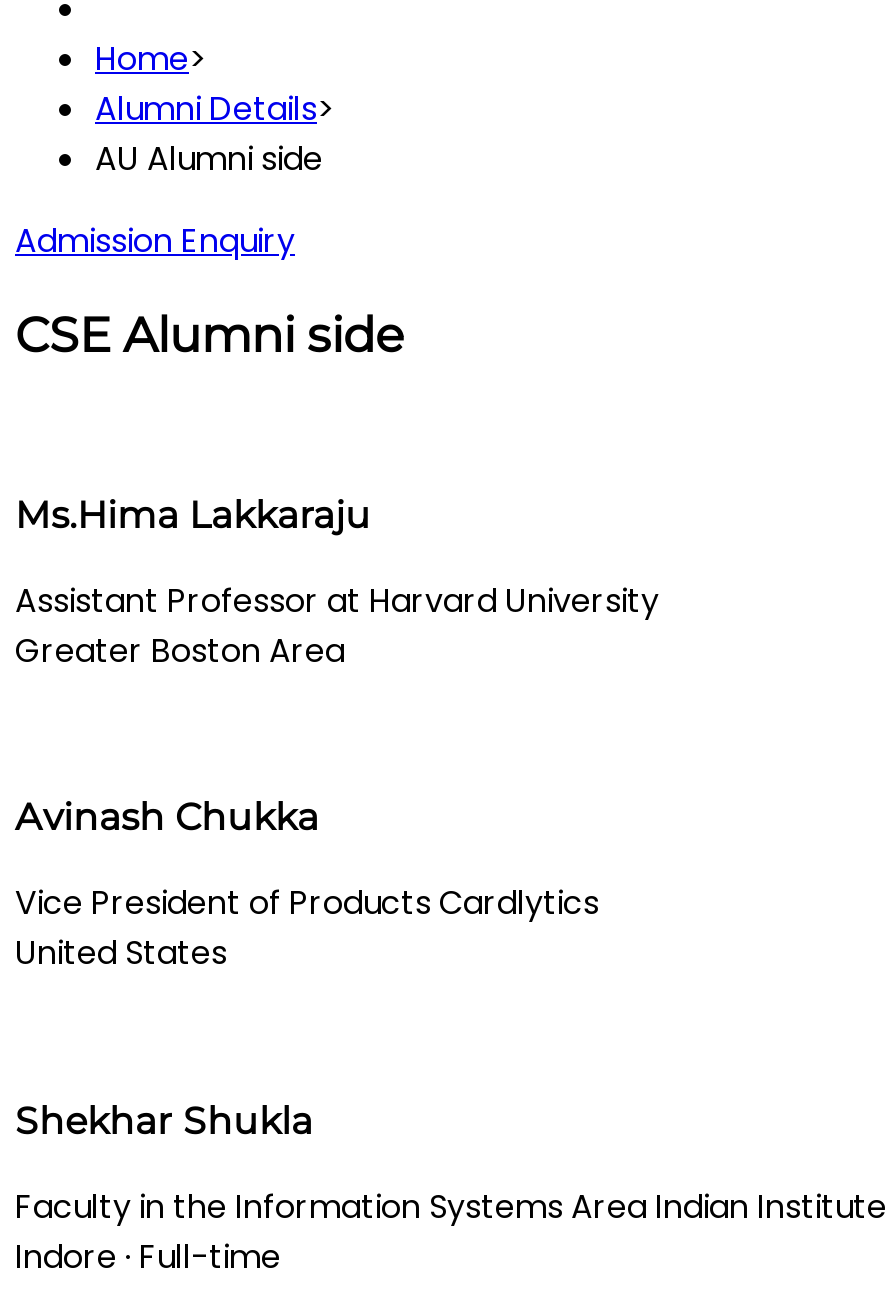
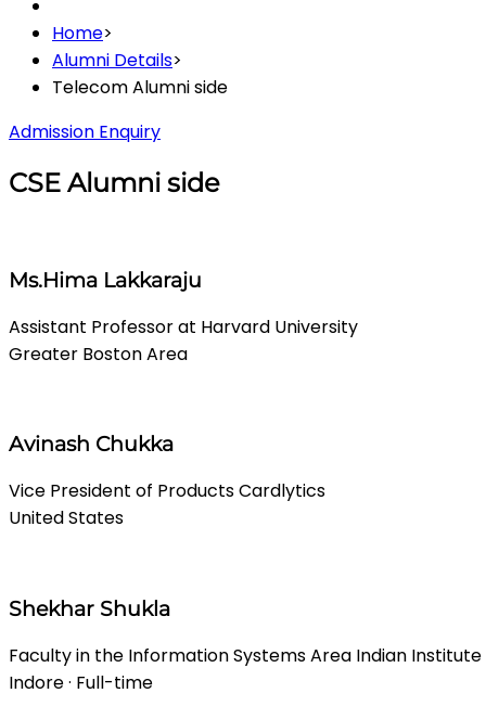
- AU Alumni side
+ Telecom Alumni side
